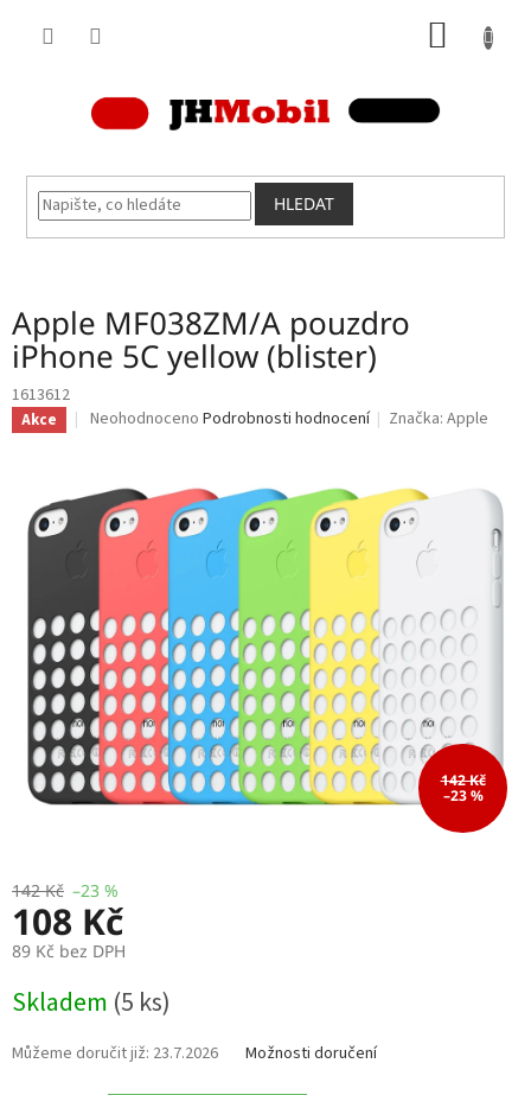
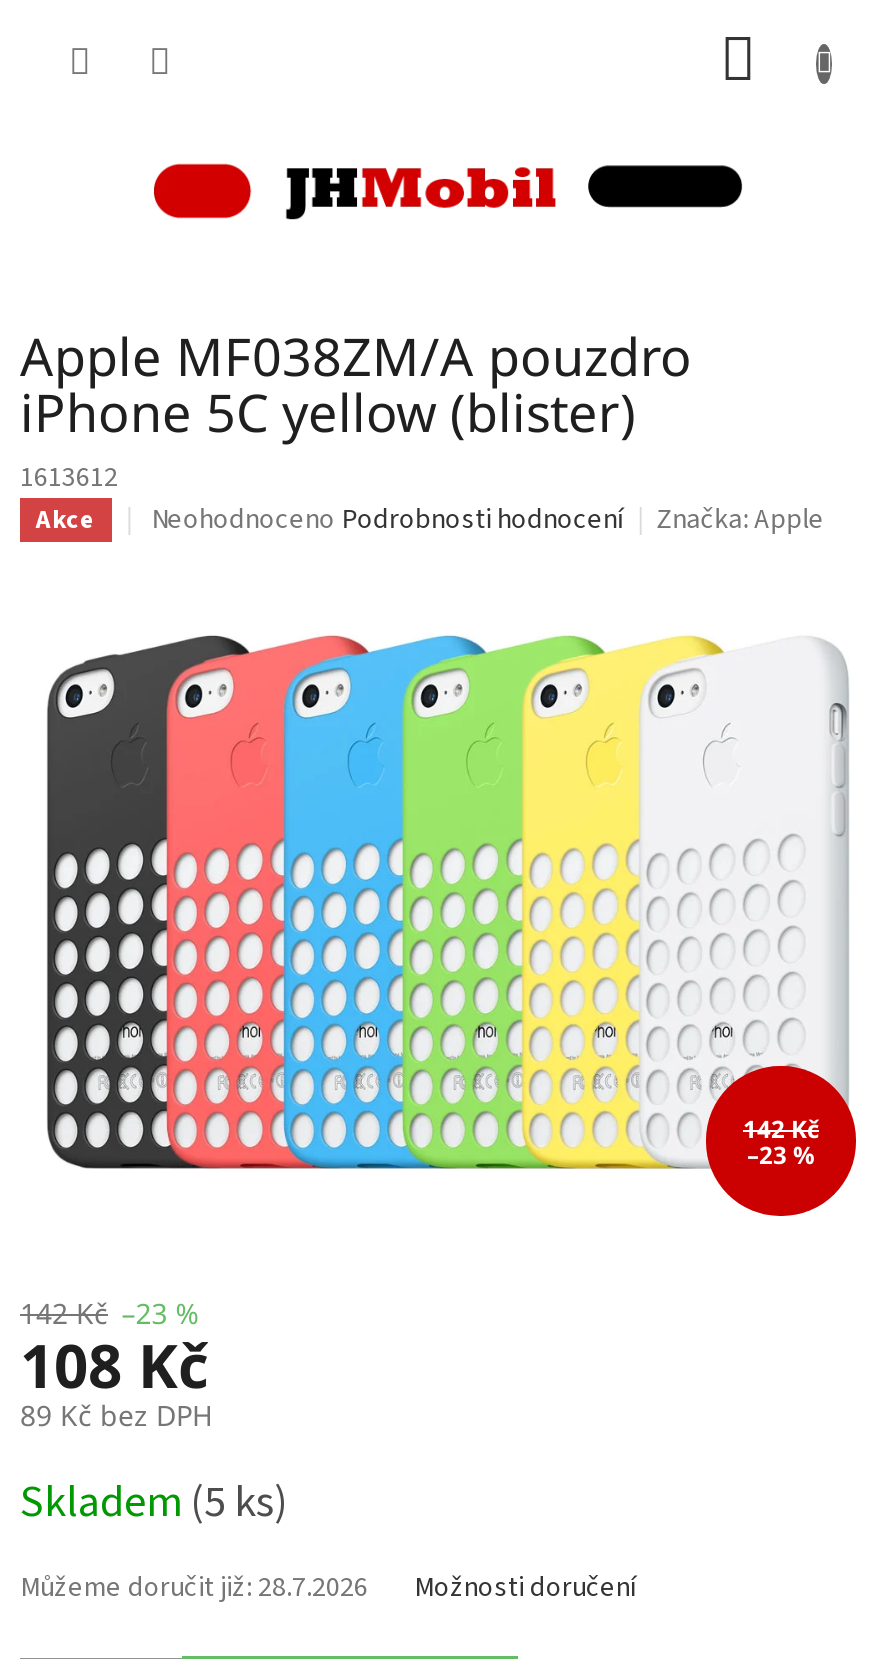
- HLEDAT

- 23.7.2026 Možnosti doručení
+ 28.7.2026 Možnosti doručení
